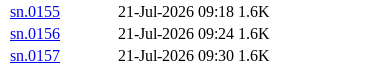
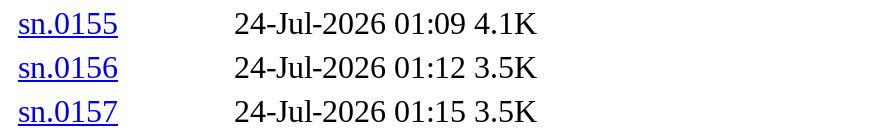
- 21-Jul-2026 09:18 1.6K
+ 24-Jul-2026 01:09 4.1K

- 21-Jul-2026 09:24 1.6K
+ 24-Jul-2026 01:12 3.5K

- 21-Jul-2026 09:30 1.6K
+ 24-Jul-2026 01:15 3.5K
